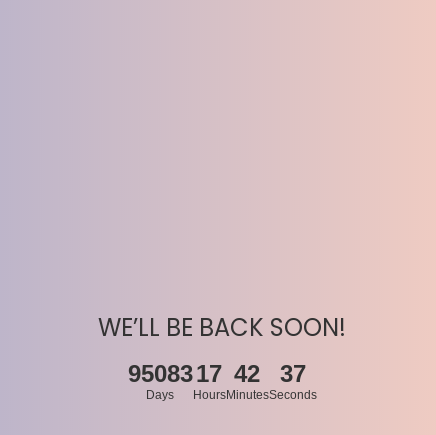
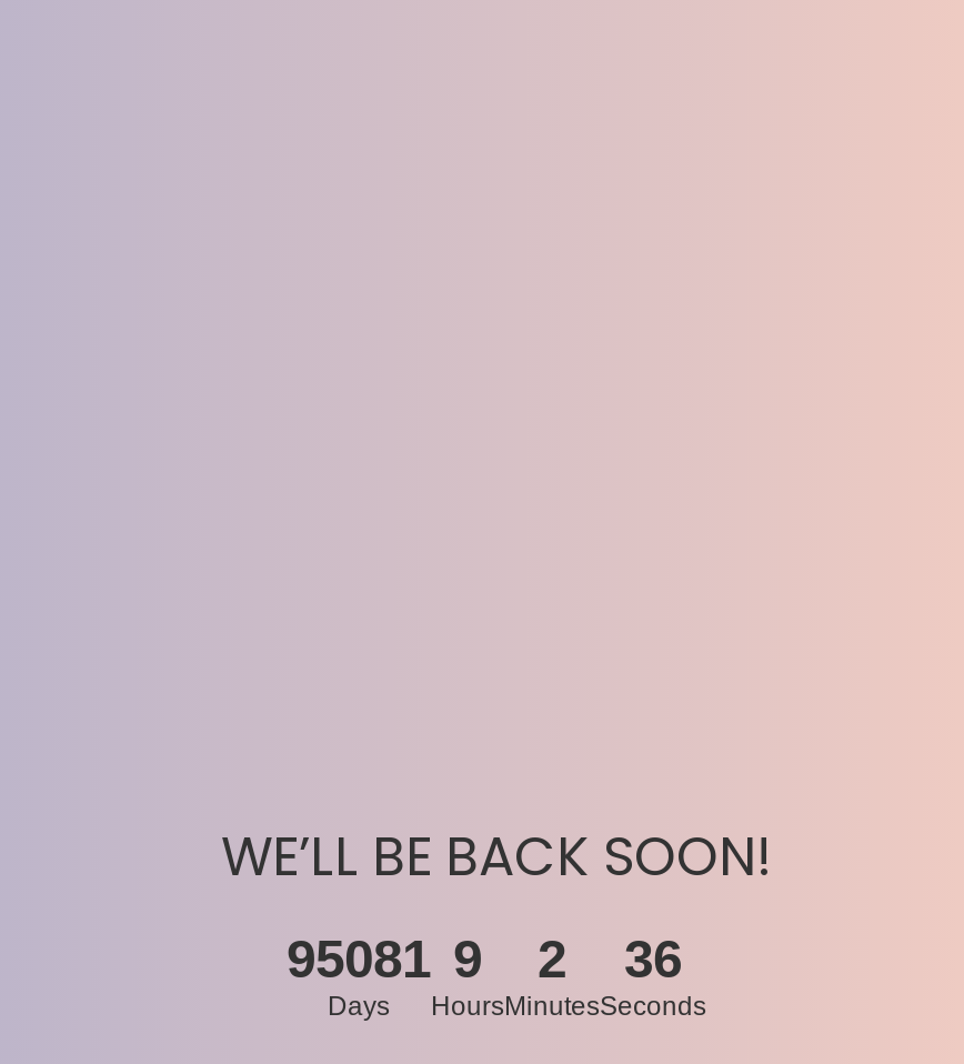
- 95083
+ 95081

- 17
+ 9

- 42
+ 2

- 37
+ 36
